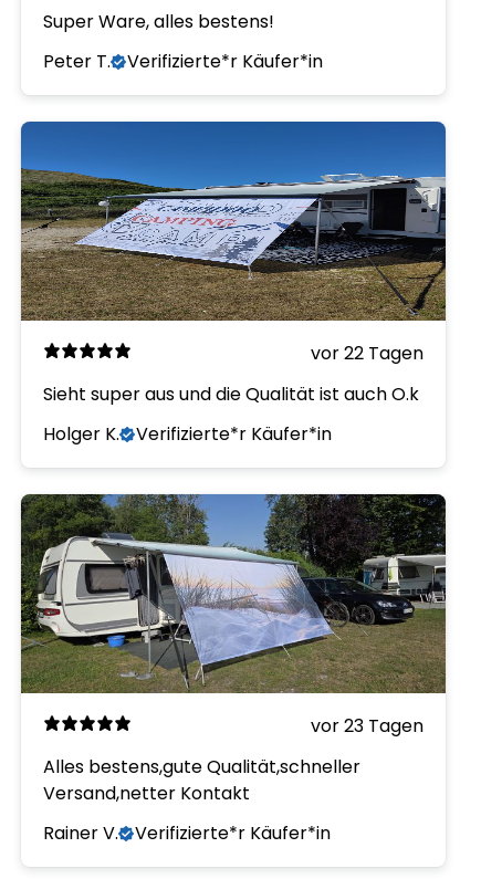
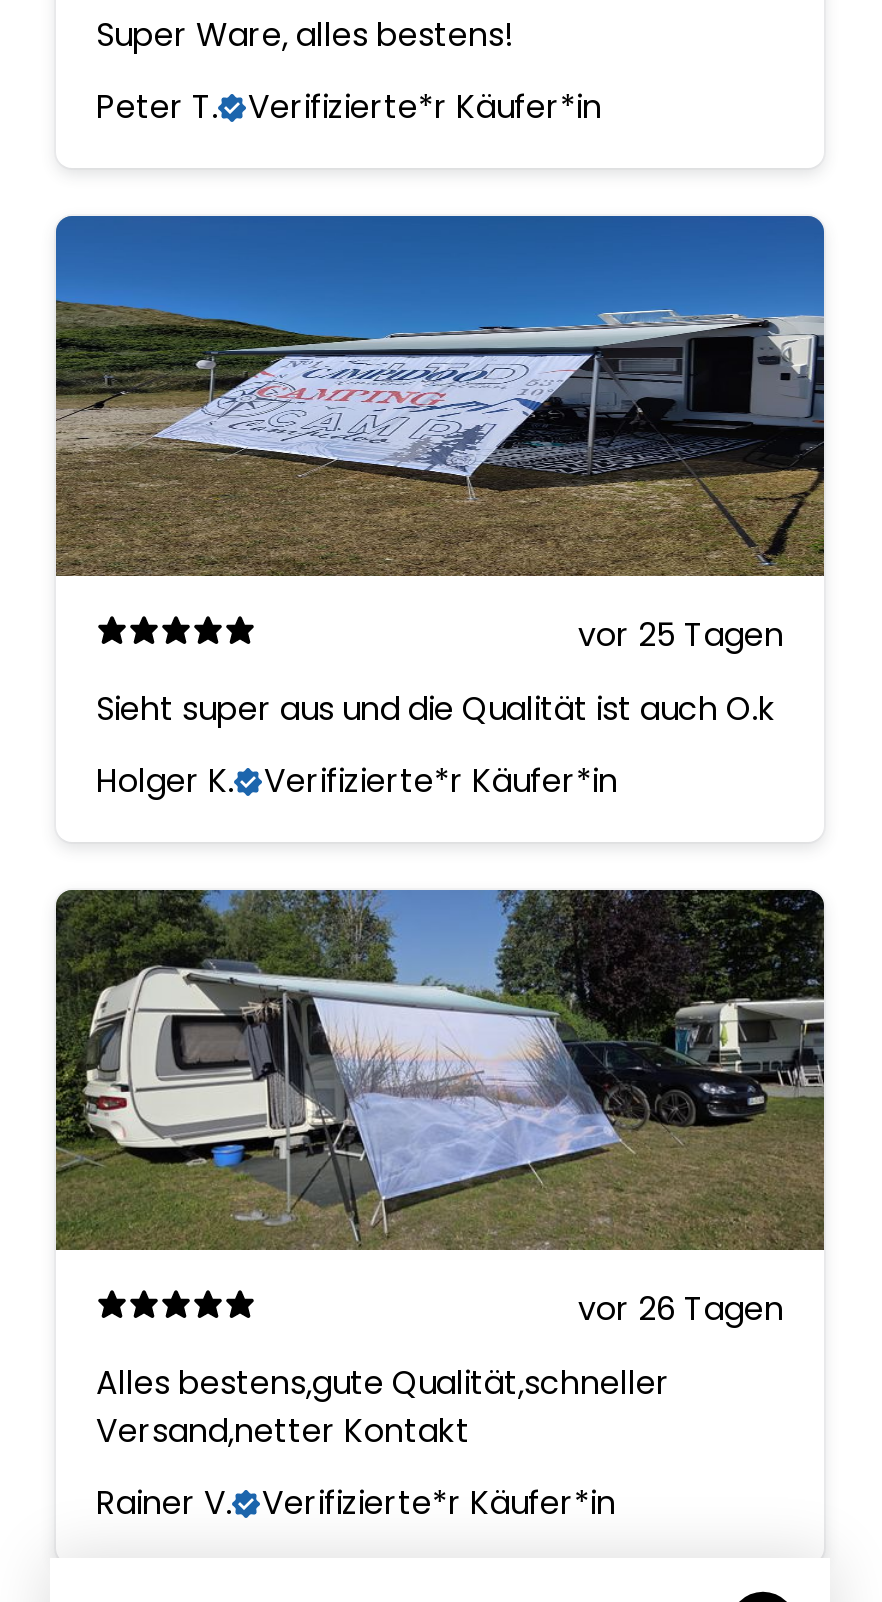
- vor 22 Tagen
+ vor 25 Tagen

- vor 23 Tagen
+ vor 26 Tagen
